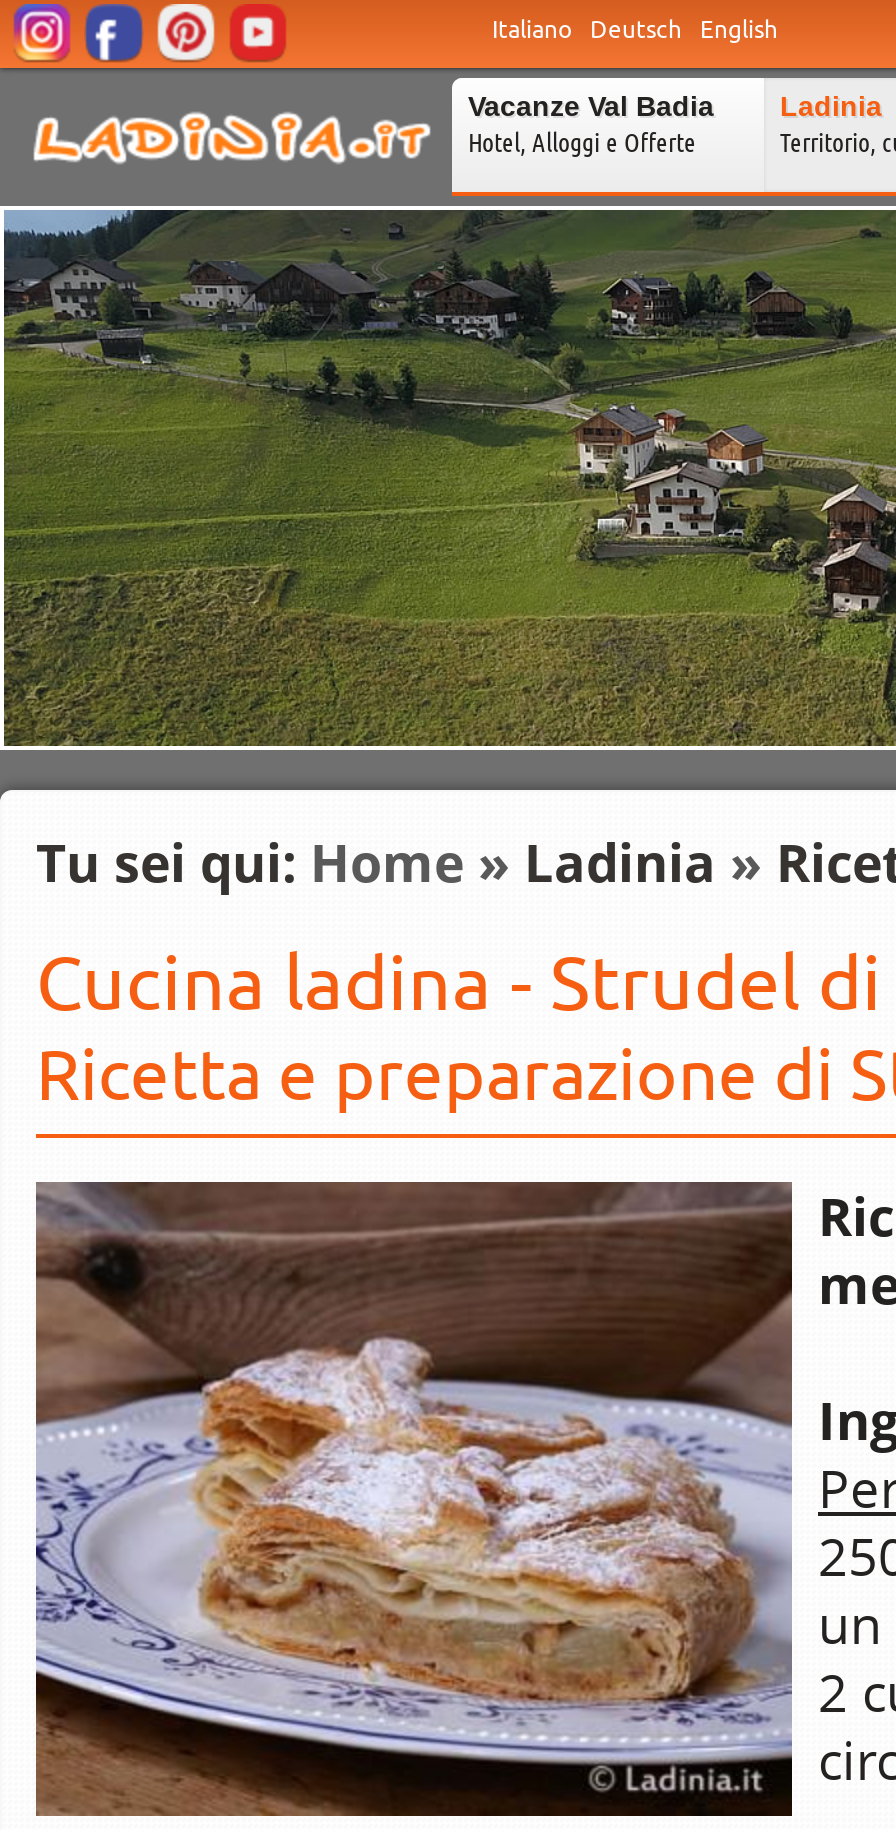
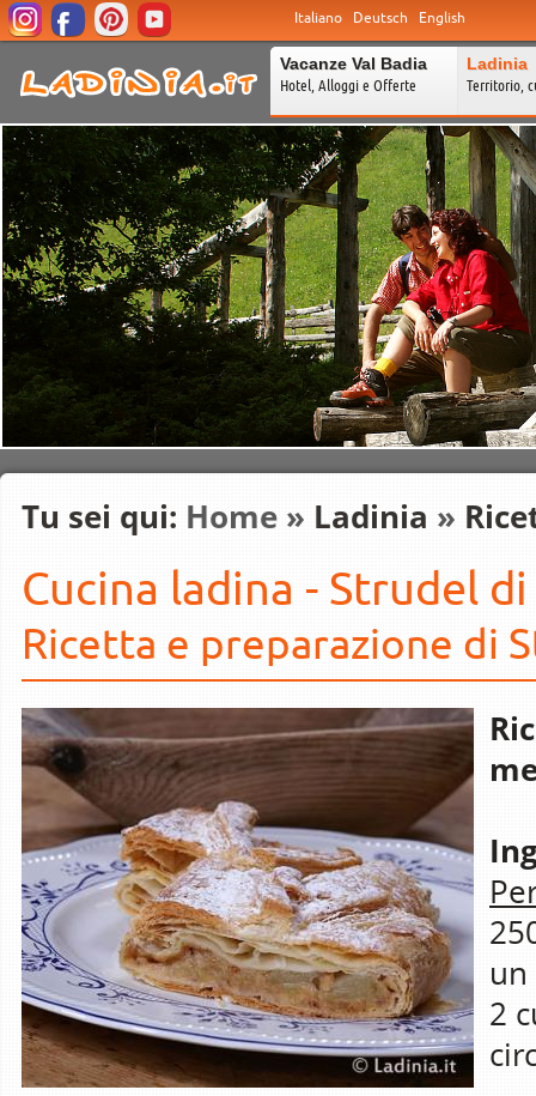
- [image]
+ [image]
